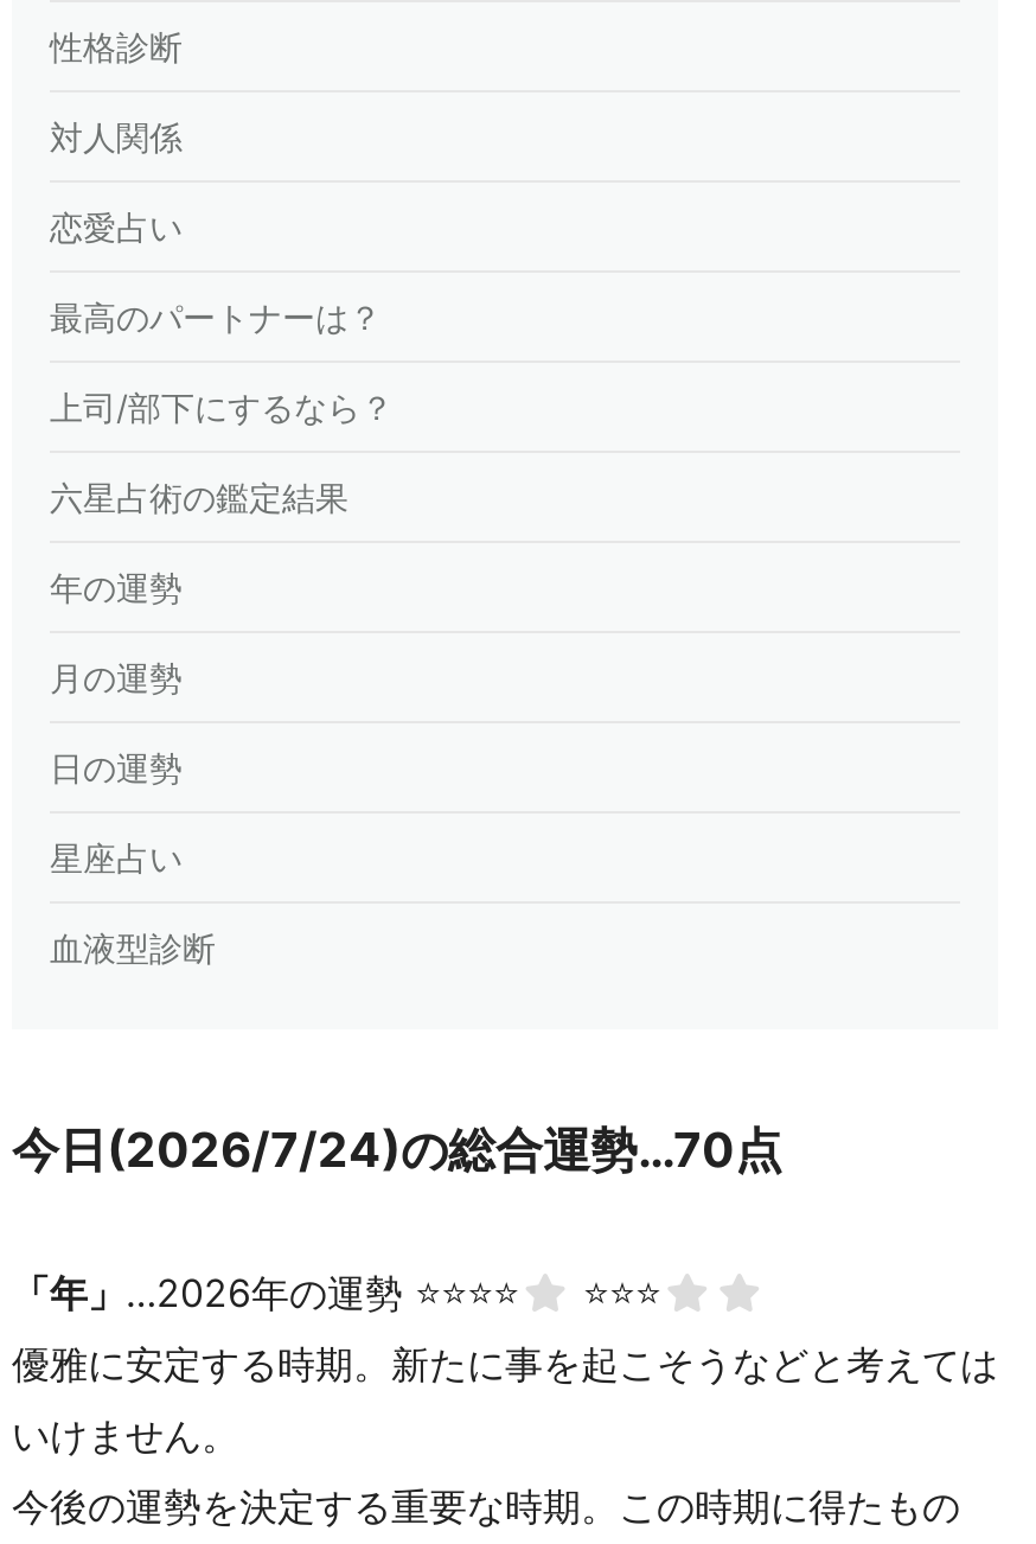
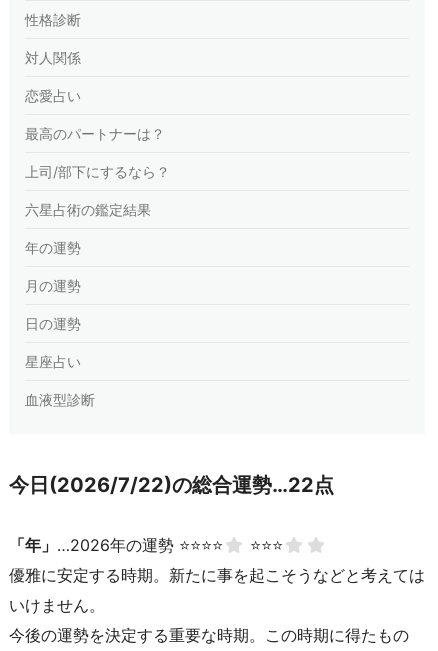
- 今日(2026/7/24)の総合運勢…70点
+ 今日(2026/7/22)の総合運勢…22点
